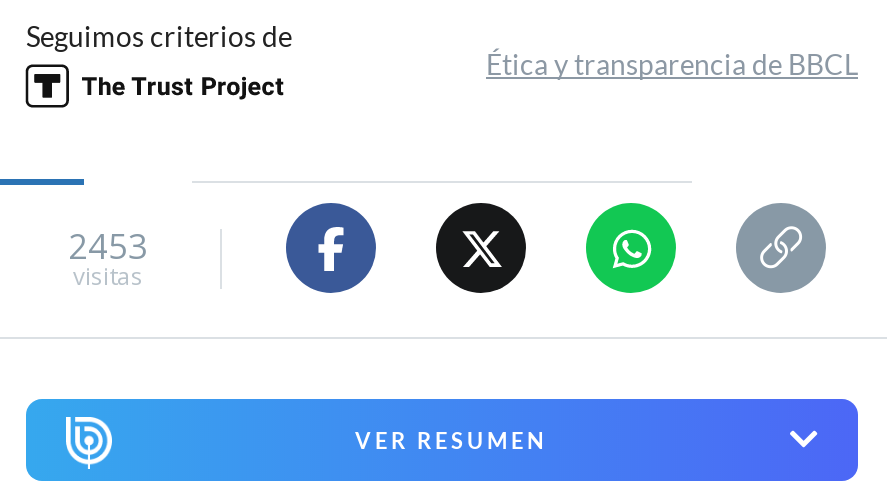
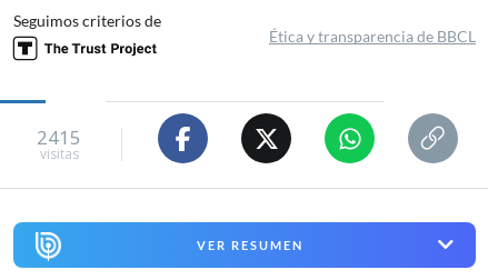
- 2453
+ 2415
